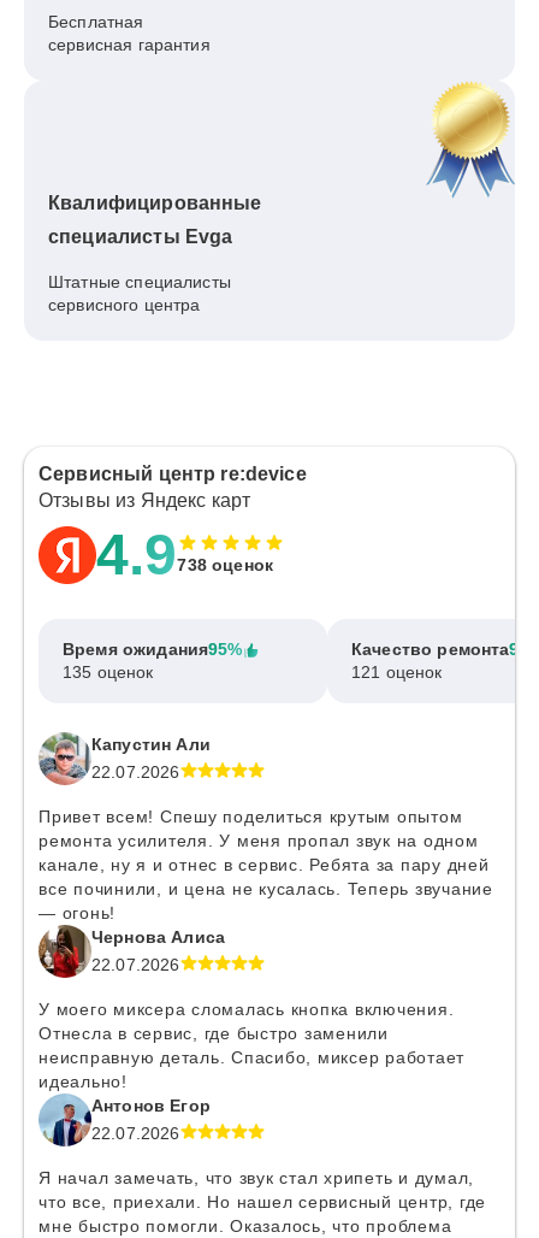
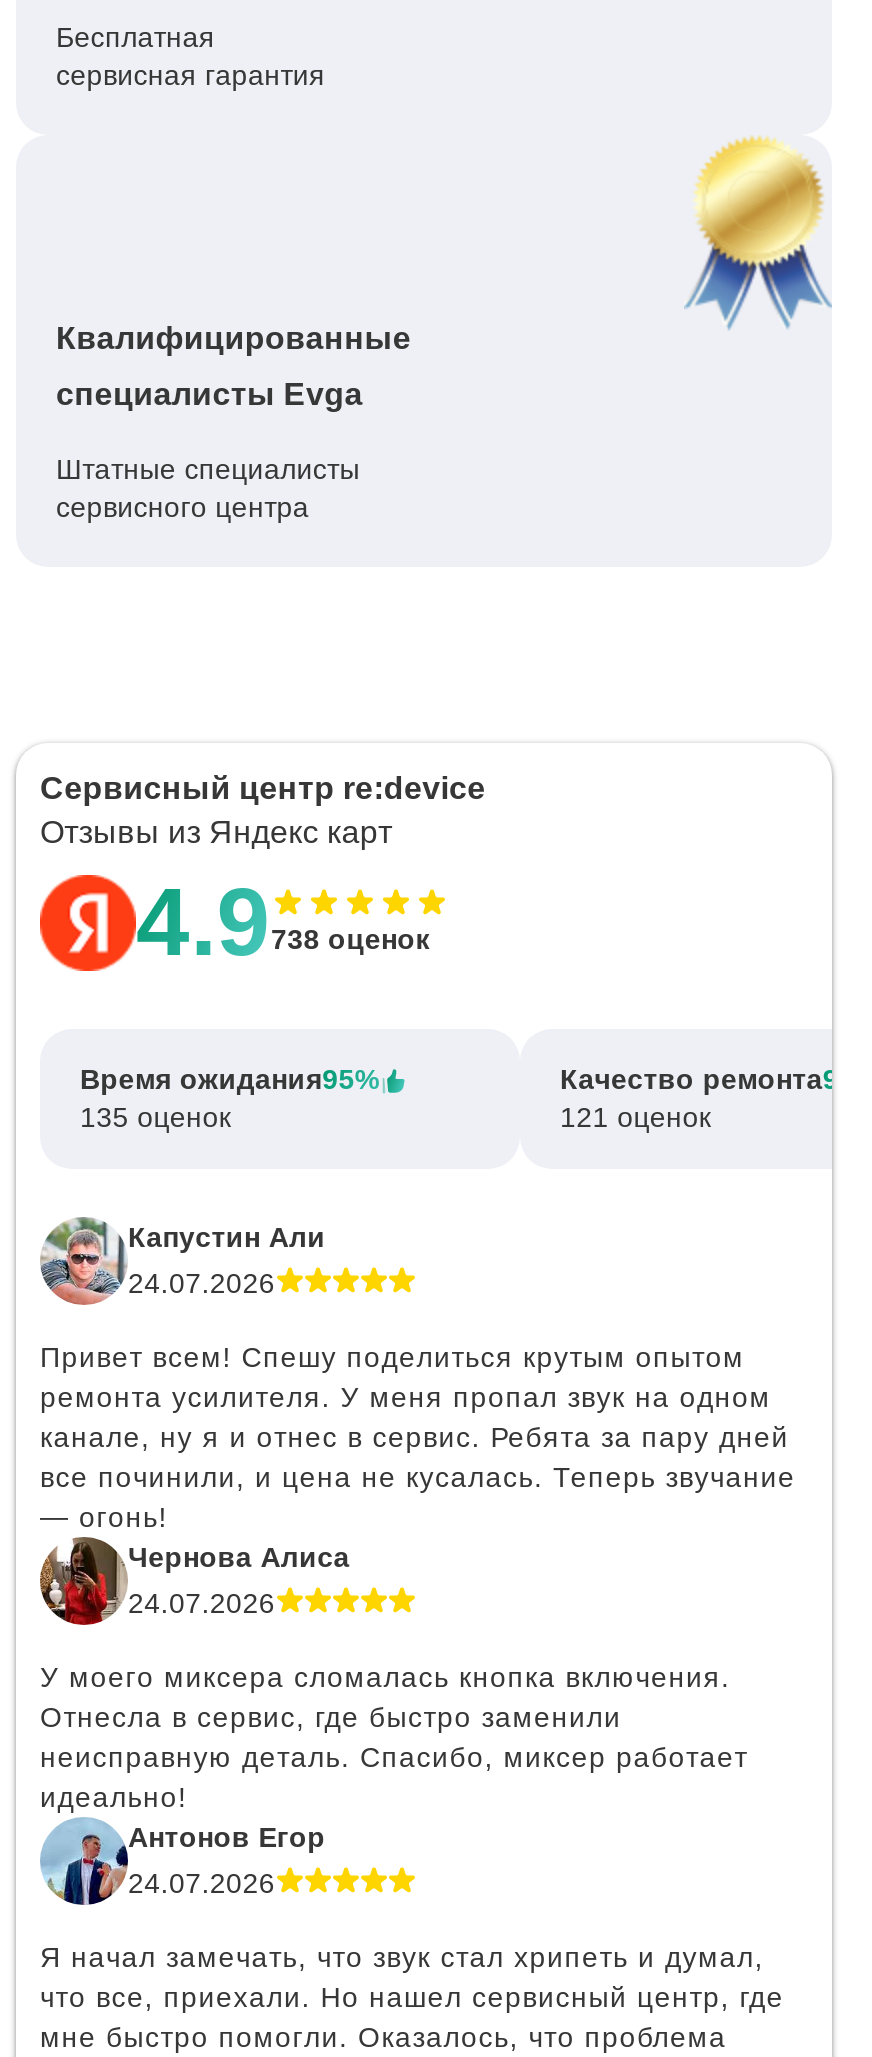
- 22.07.2026
+ 24.07.2026

- 22.07.2026
+ 24.07.2026

- 22.07.2026
+ 24.07.2026
